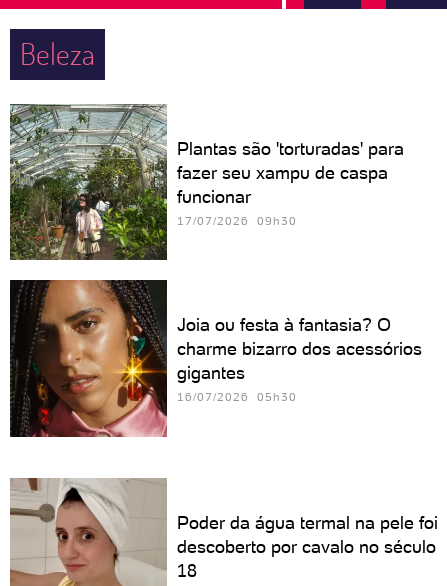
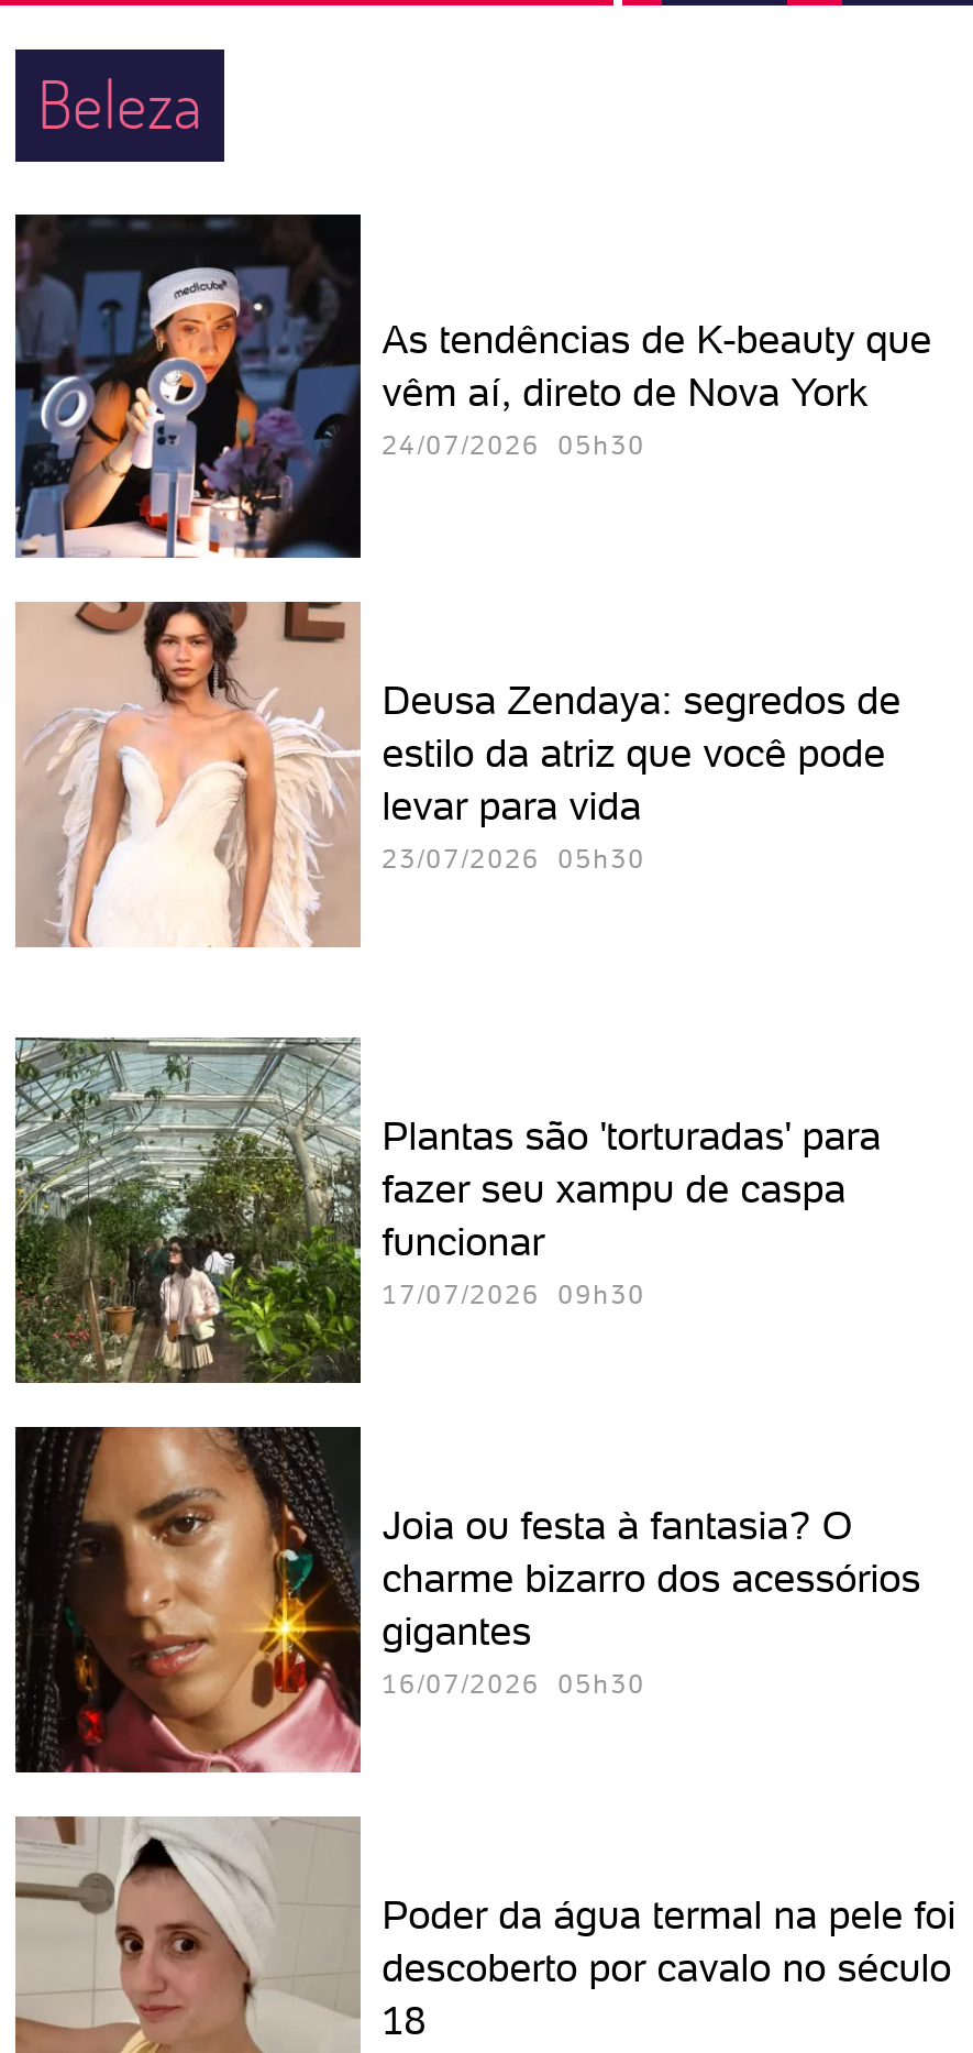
+ [image]
+ As tendências de K-beauty que
+ vêm aí, direto de Nova York
+ 24/07/2026 05h30

+ [image]
+ Deusa Zendaya: segredos de
+ estilo da atriz que você pode
+ levar para vida
+ 23/07/2026 05h30

moved down: [image] | Plantas são 'torturadas' para | fazer seu xampu de caspa | ... | gigantes | 16/07/2026 05h30
